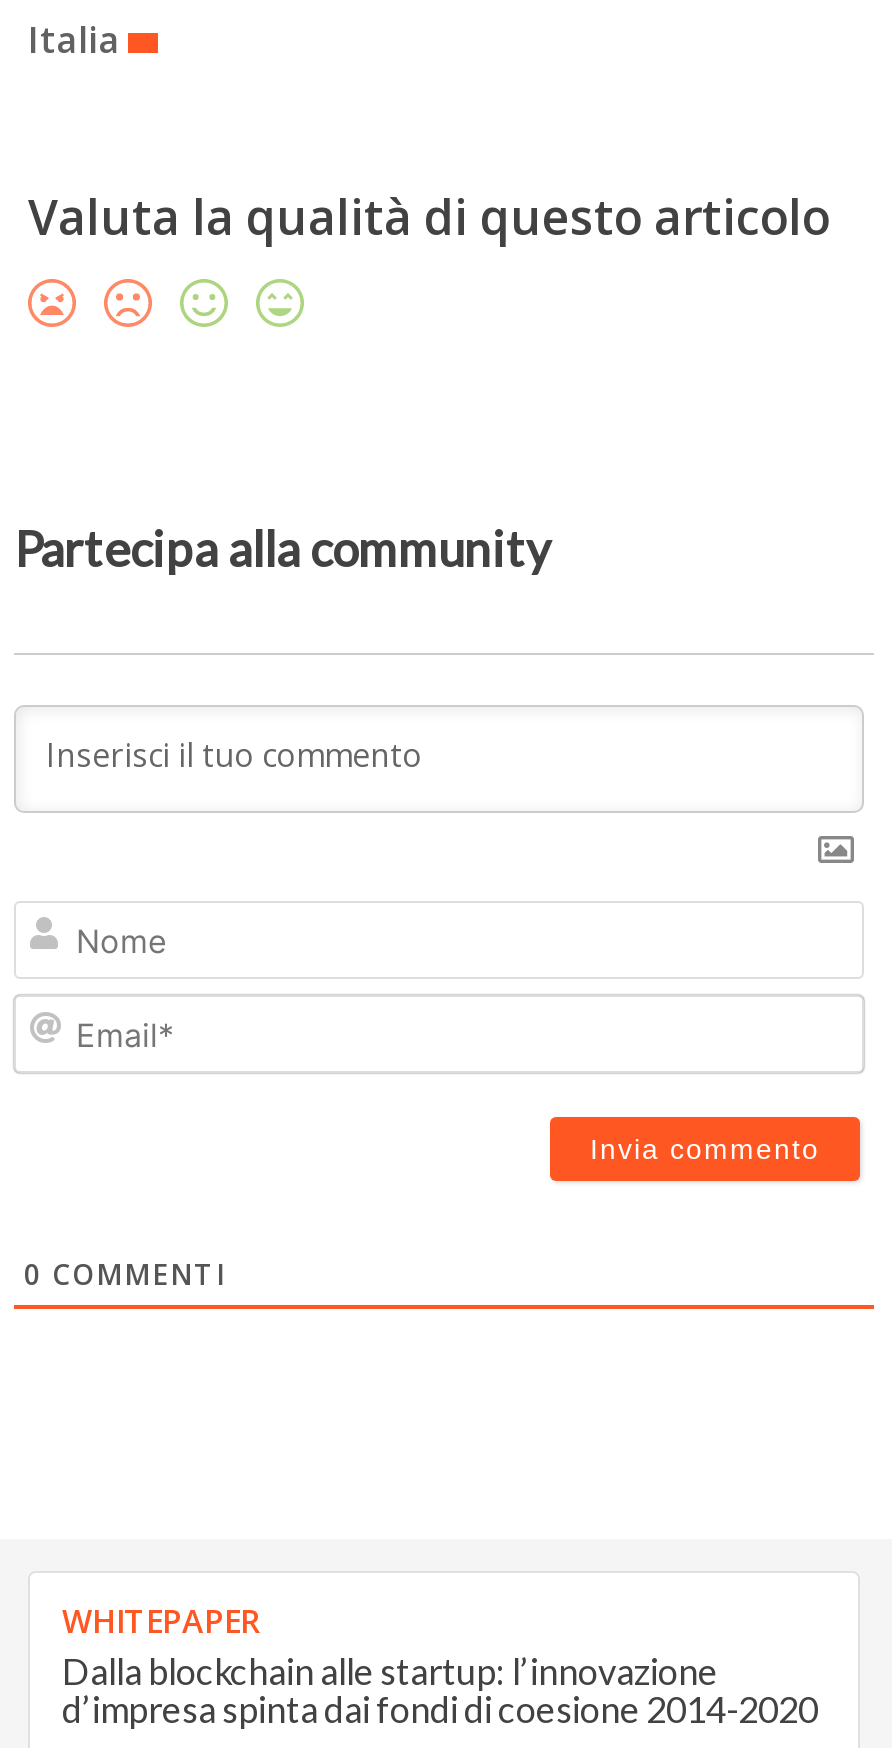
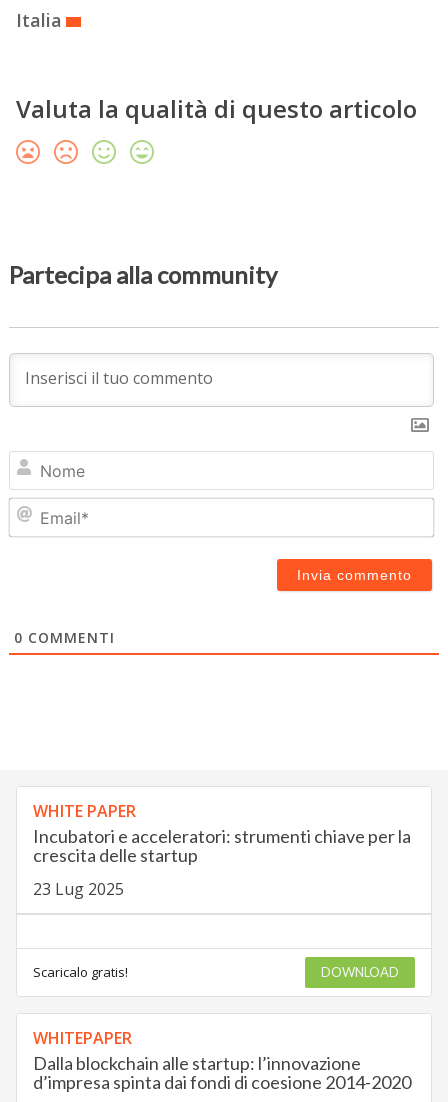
+ WHITE PAPER
+ Incubatori e acceleratori: strumenti chiave per la
+ crescita delle startup
+ 23 Lug 2025

+ Scaricalo gratis!
+ DOWNLOAD
